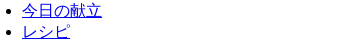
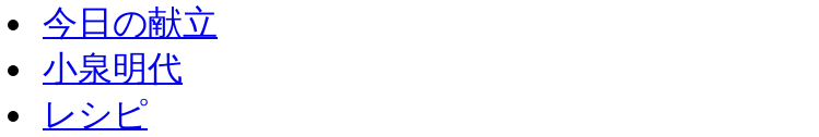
+ 小泉明代
